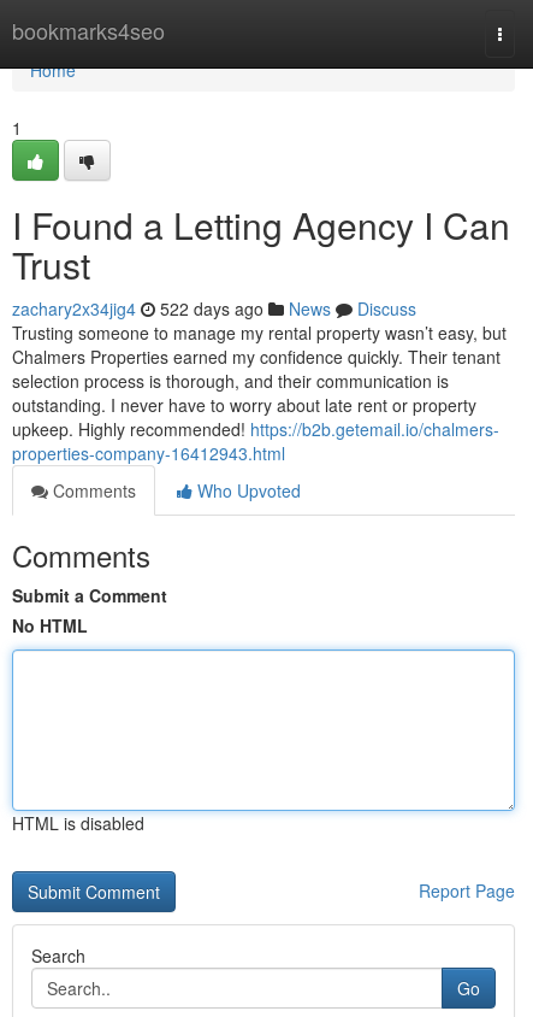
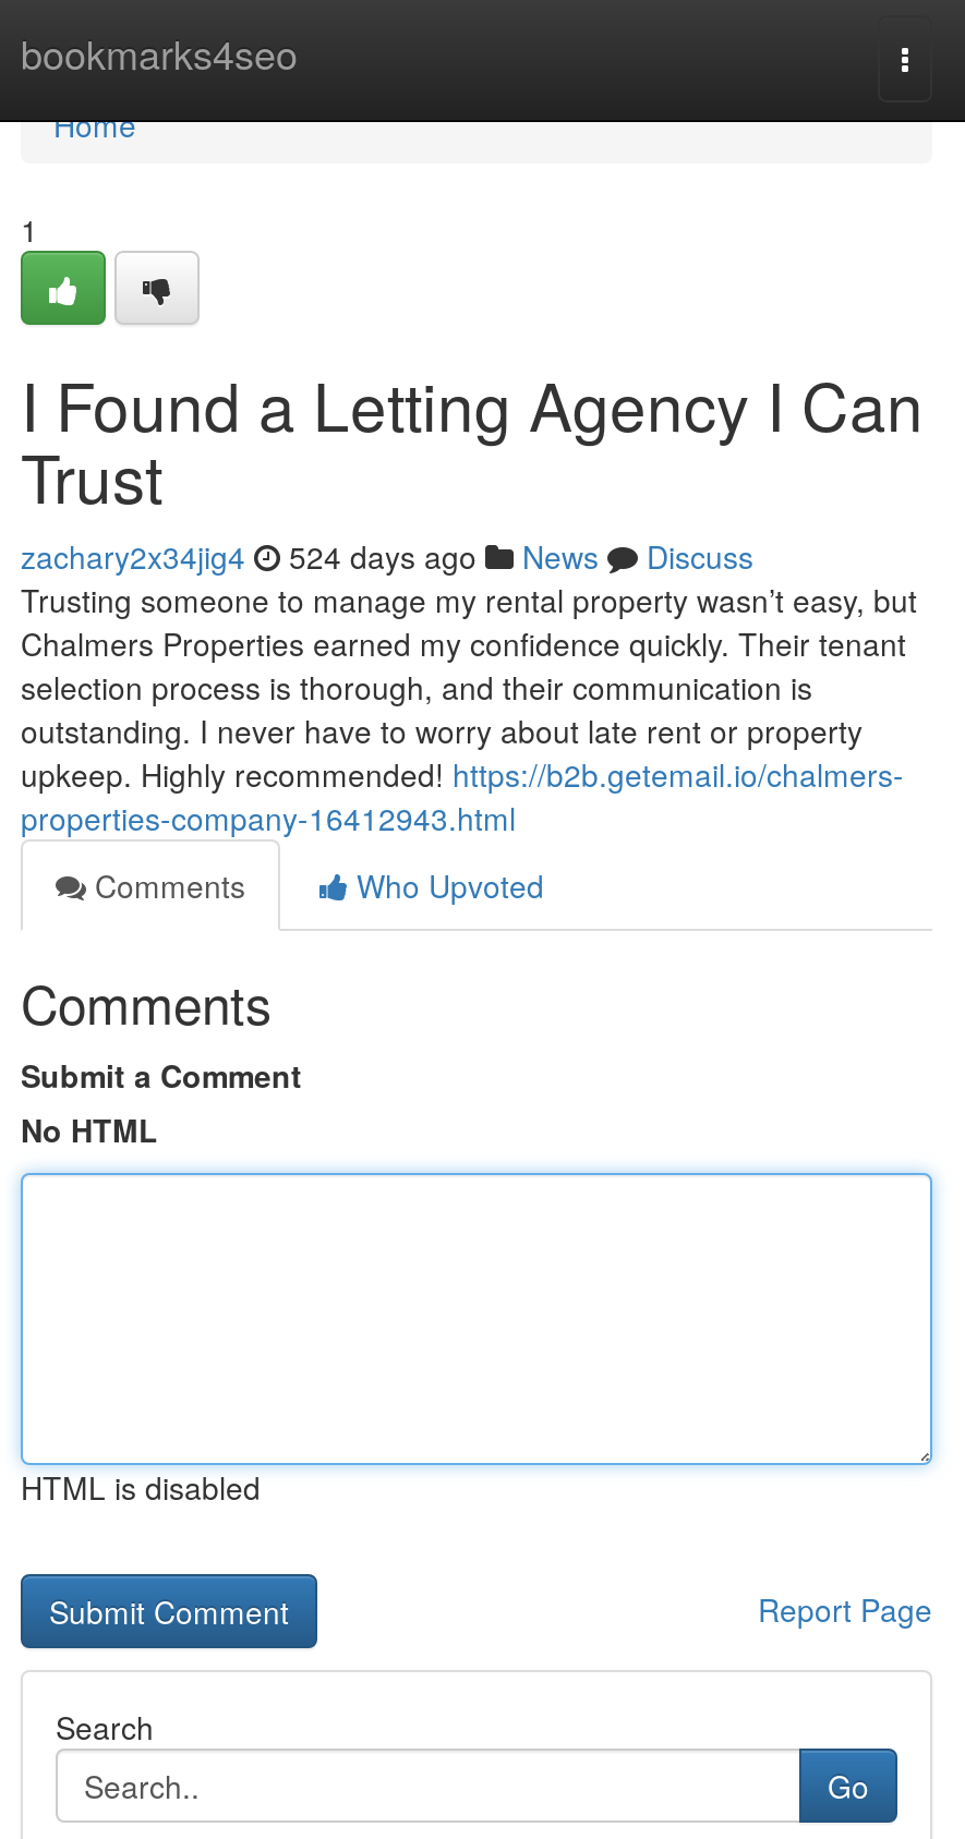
- zachary2x34jig4 522 days ago News Discuss
+ zachary2x34jig4 524 days ago News Discuss
